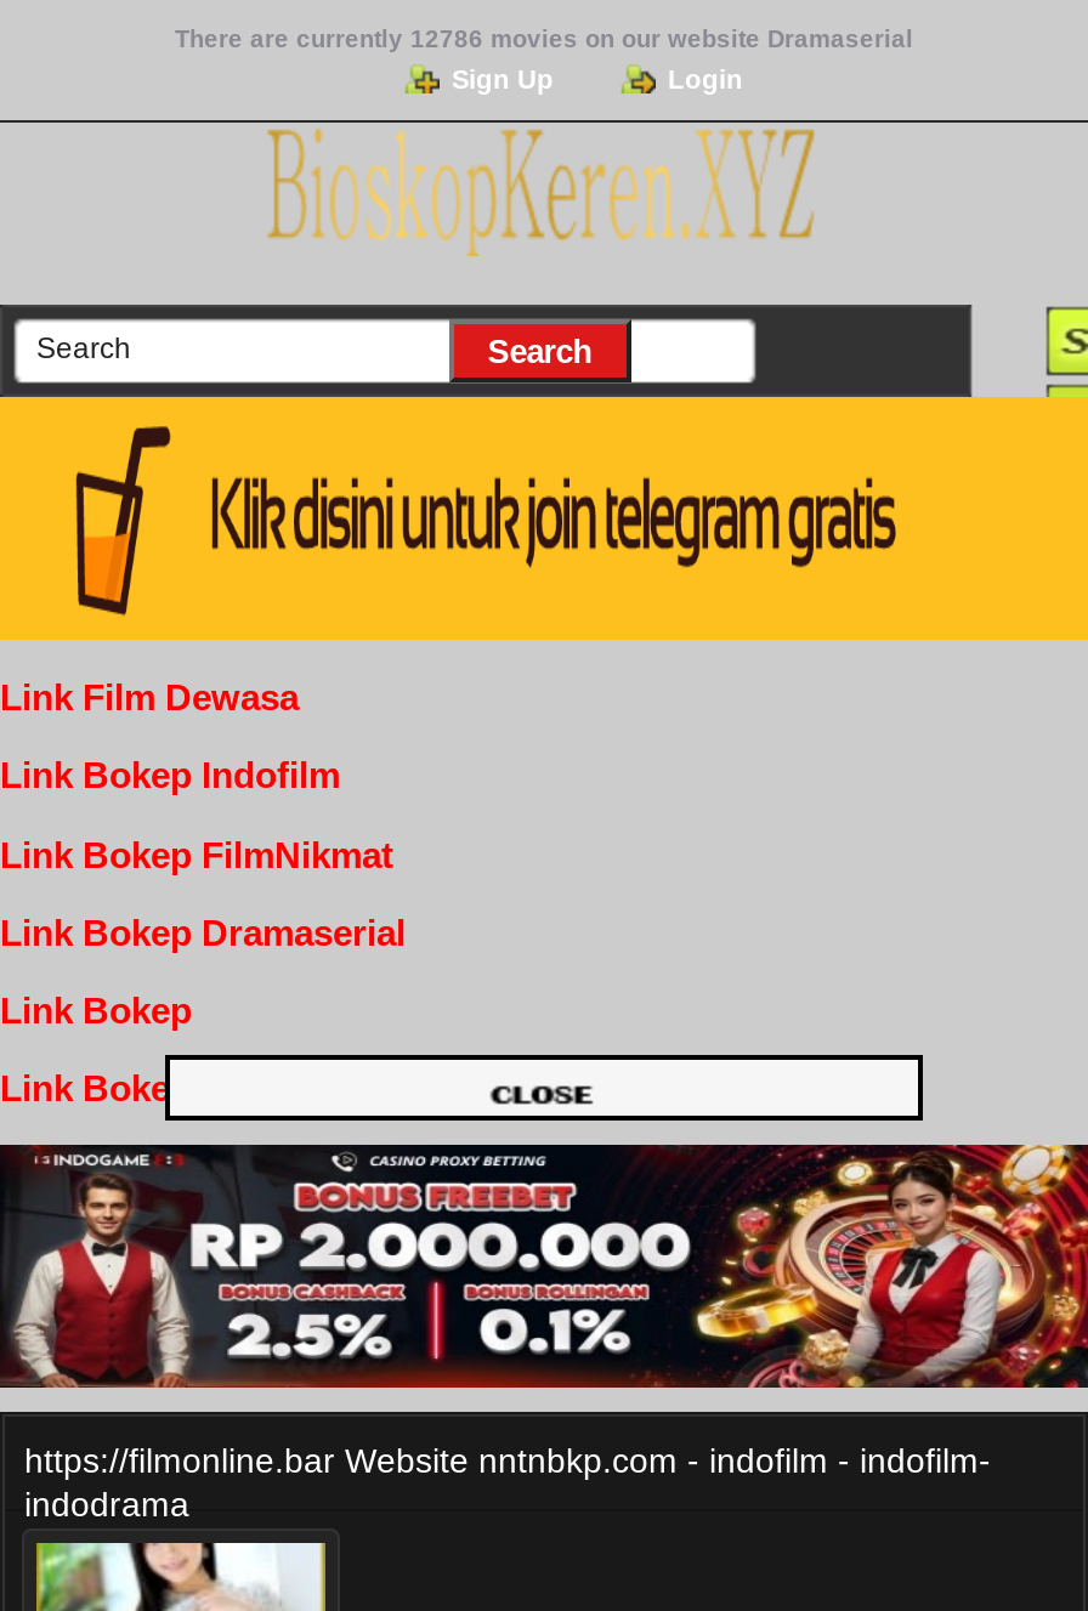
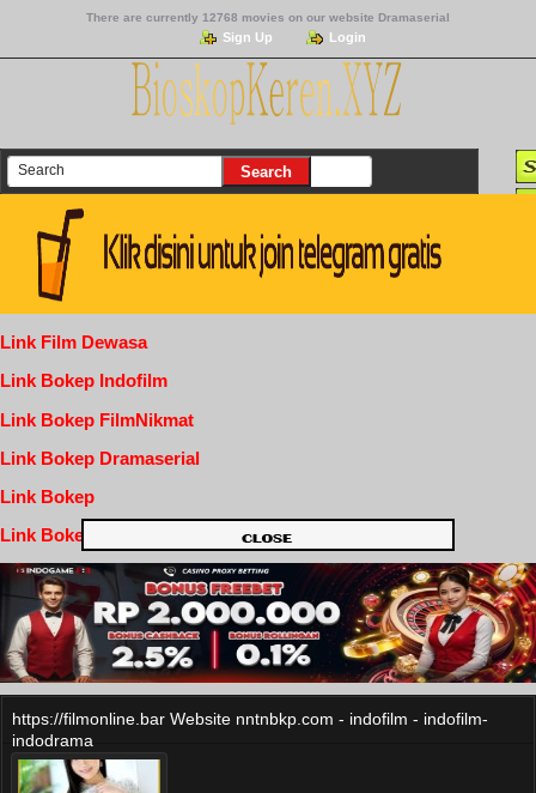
- There are currently 12786 movies on our website Dramaserial
+ There are currently 12768 movies on our website Dramaserial
